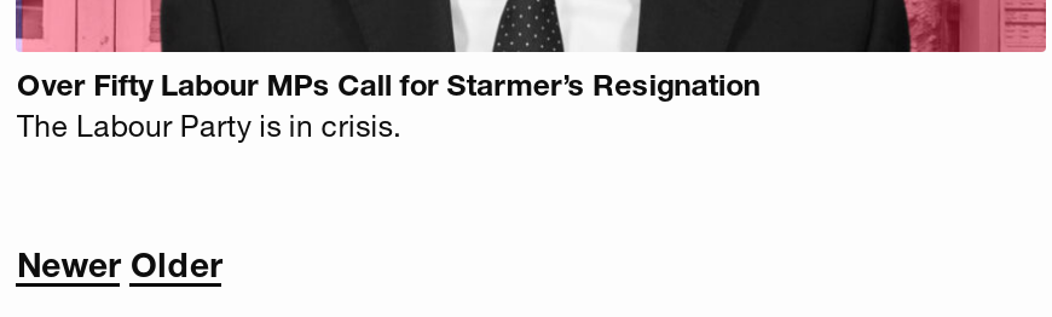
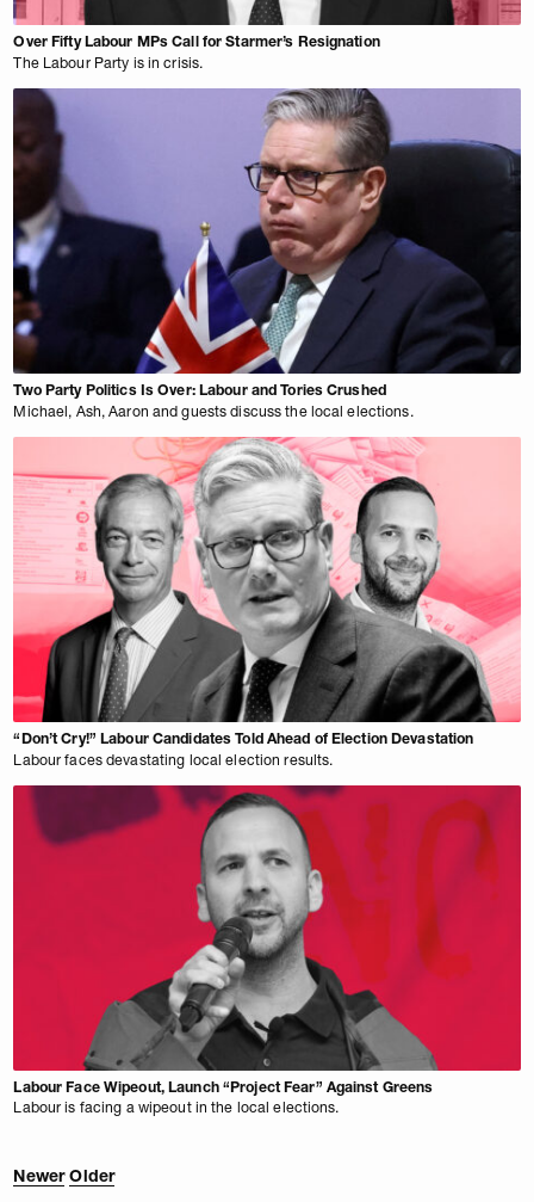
+ [image]
+ Two Party Politics Is Over: Labour and Tories Crushed
+ Michael, Ash, Aaron and guests discuss the local elections.

+ [image]
+ “Don’t Cry!” Labour Candidates Told Ahead of Election Devastation
+ Labour faces devastating local election results.

+ [image]
+ Labour Face Wipeout, Launch “Project Fear” Against Greens
+ Labour is facing a wipeout in the local elections.
